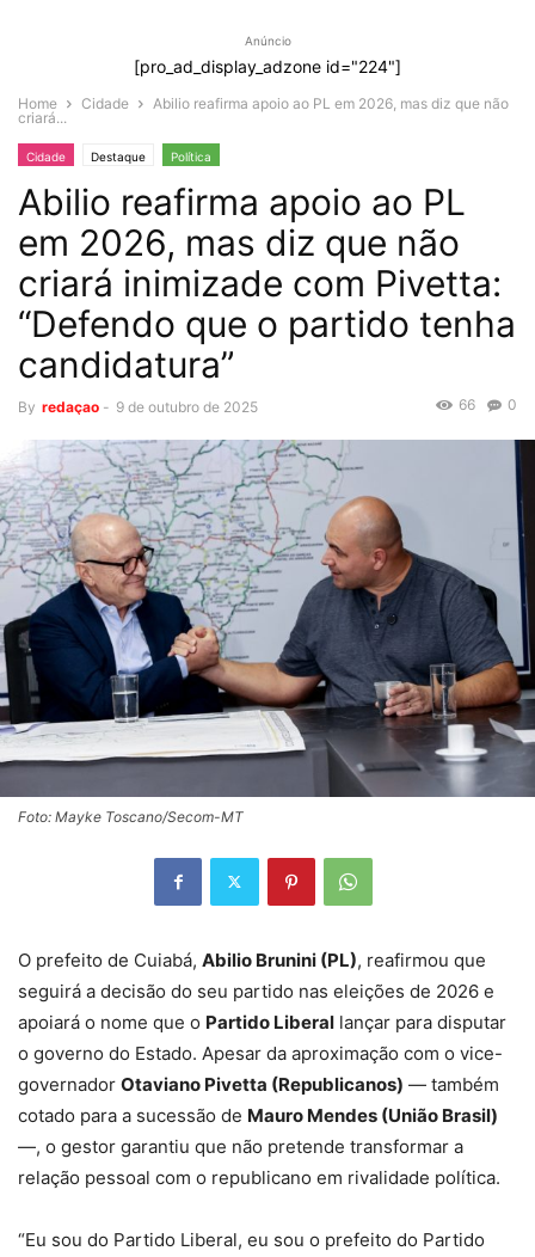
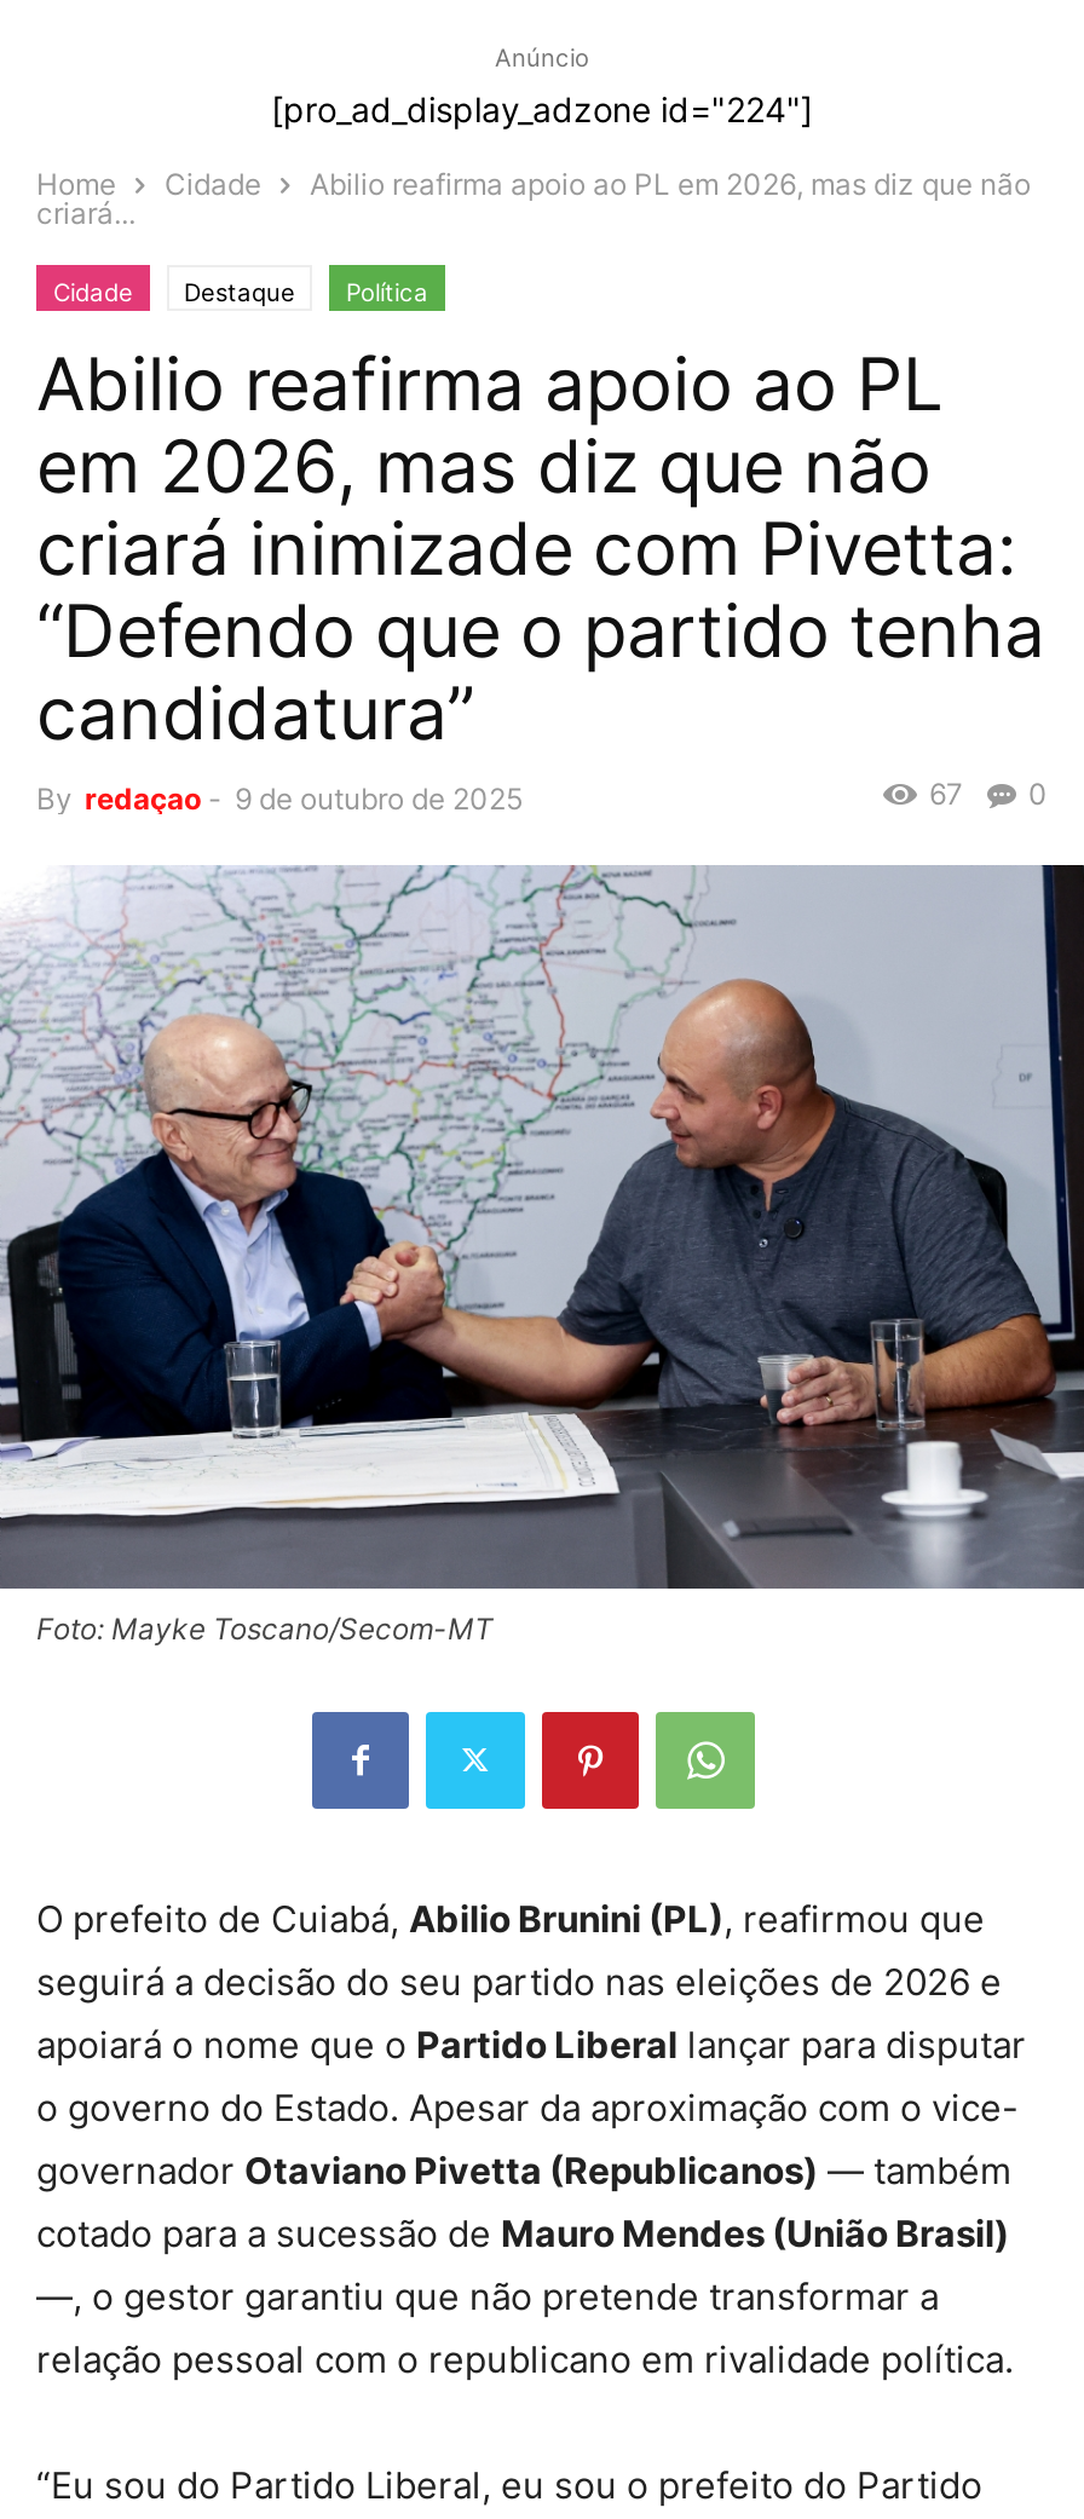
- 66 0
+ 67 0
